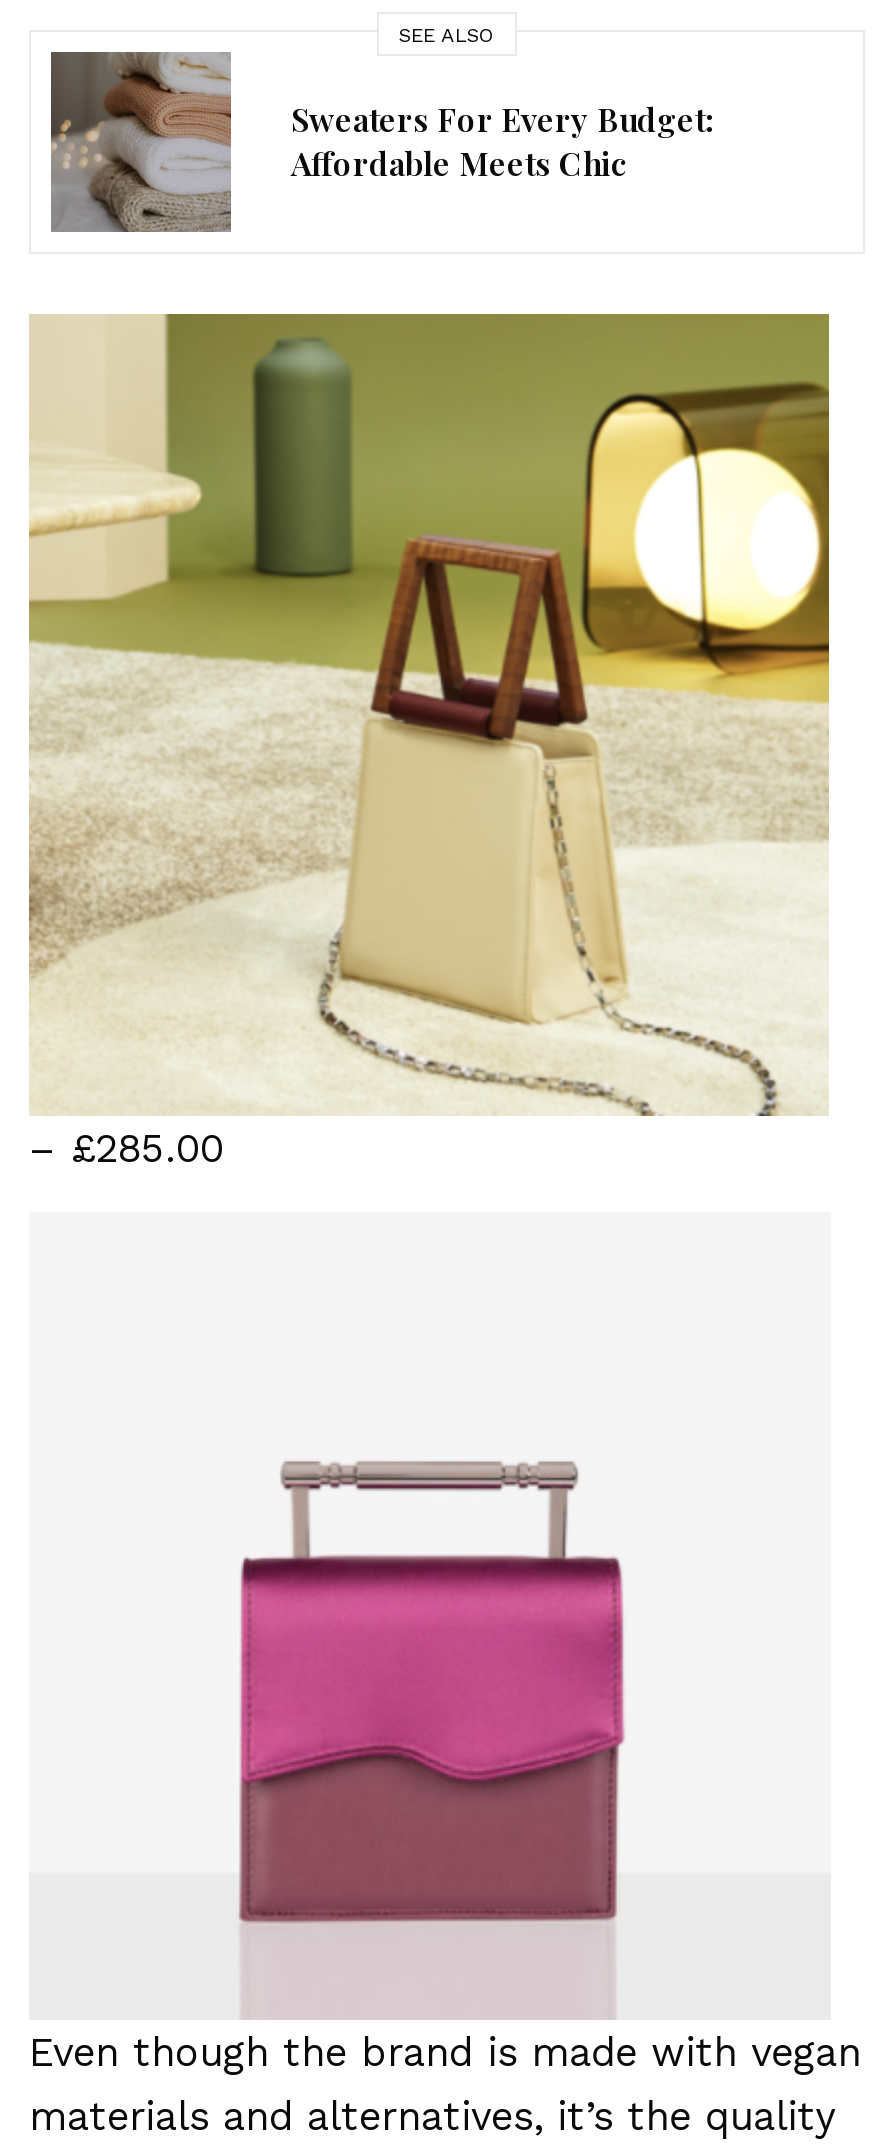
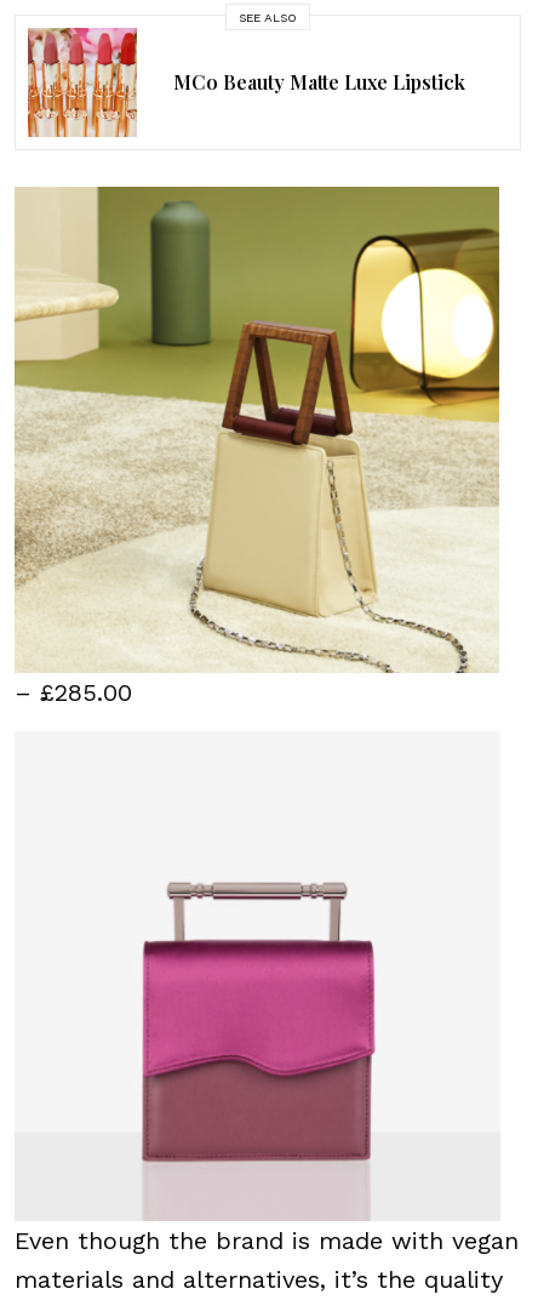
- [image]
- Sweaters For Every Budget:
- Affordable Meets Chic
+ [image]
+ MCo Beauty Matte Luxe Lipstick
